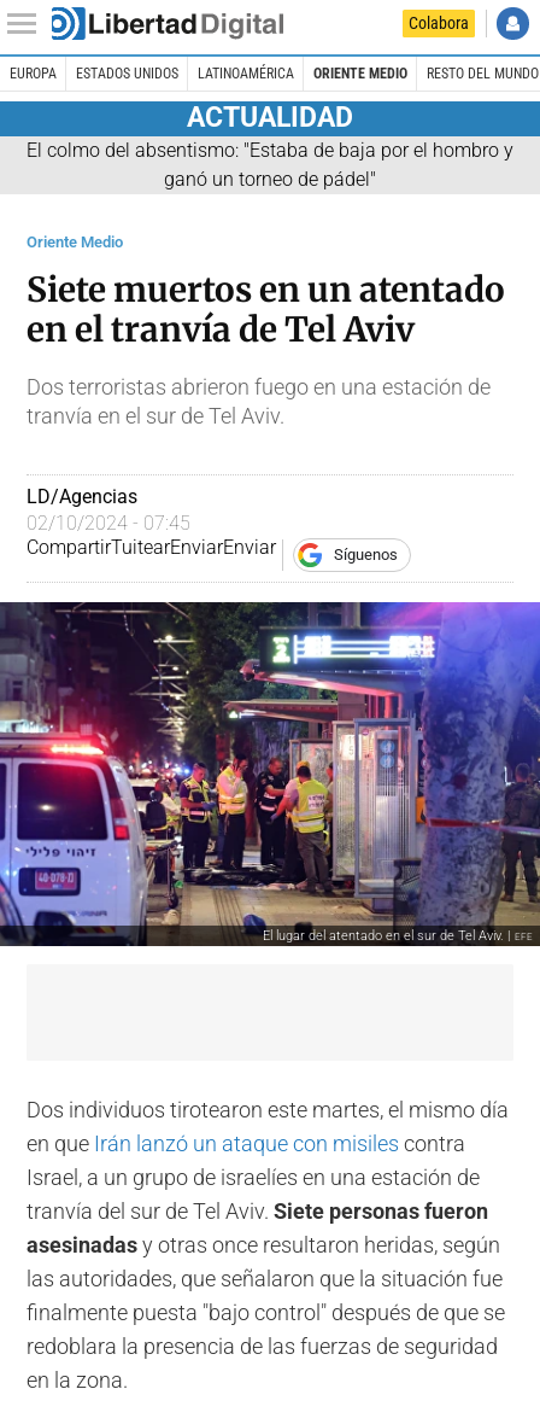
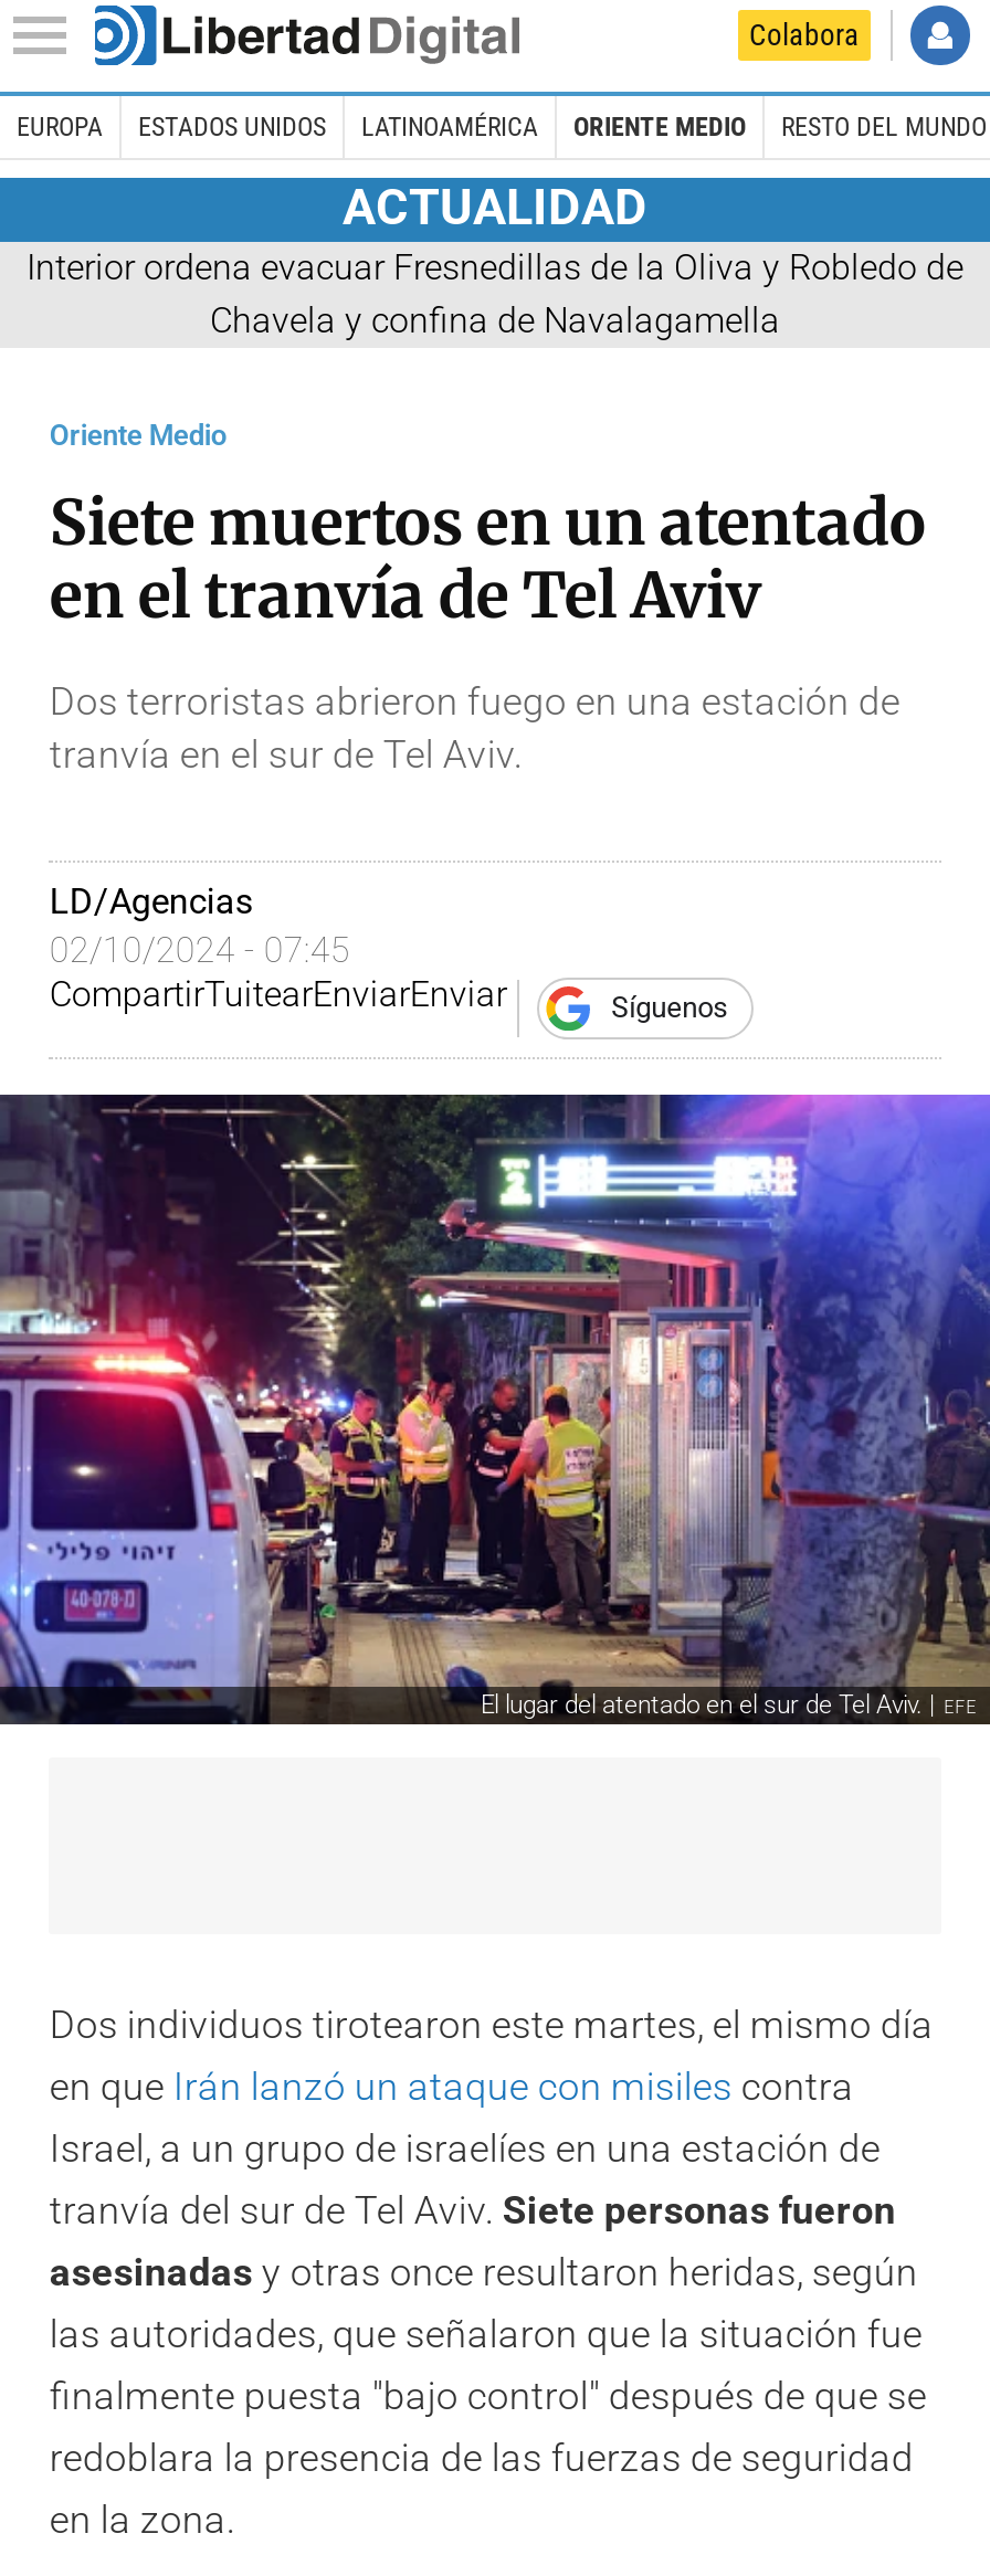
- El colmo del absentismo: "Estaba de baja por el hombro y
- ganó un torneo de pádel"
+ Interior ordena evacuar Fresnedillas de la Oliva y Robledo de
+ Chavela y confina de Navalagamella
